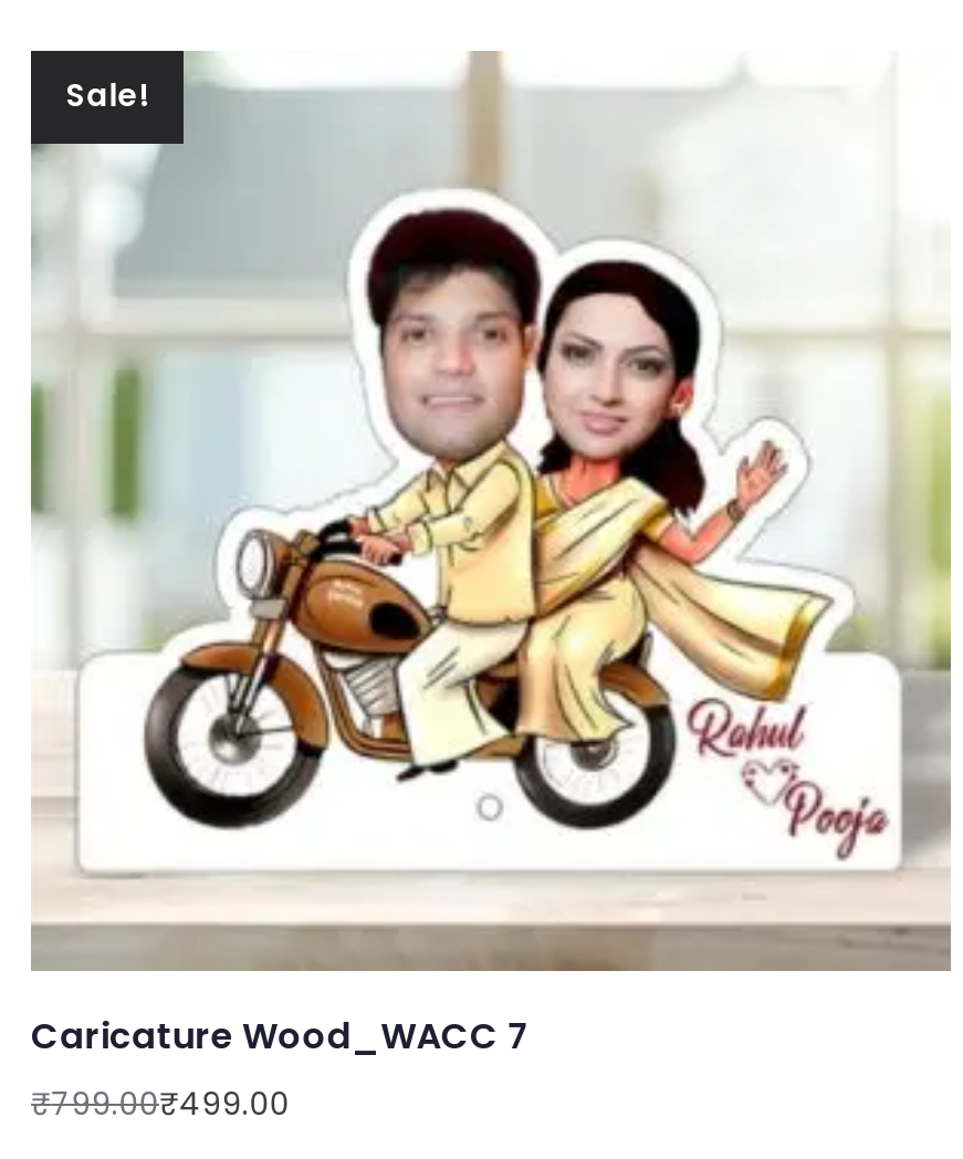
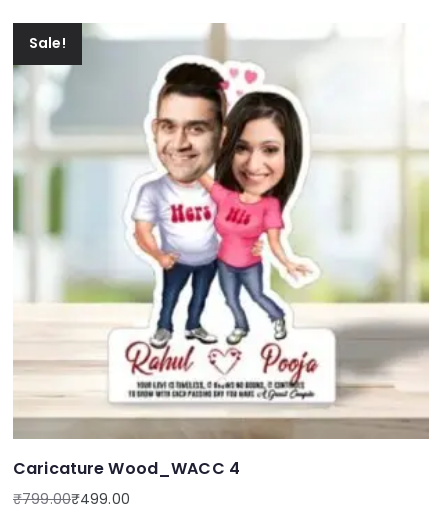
- [image]
+ [image]

- Caricature Wood_WACC 7
+ Caricature Wood_WACC 4
